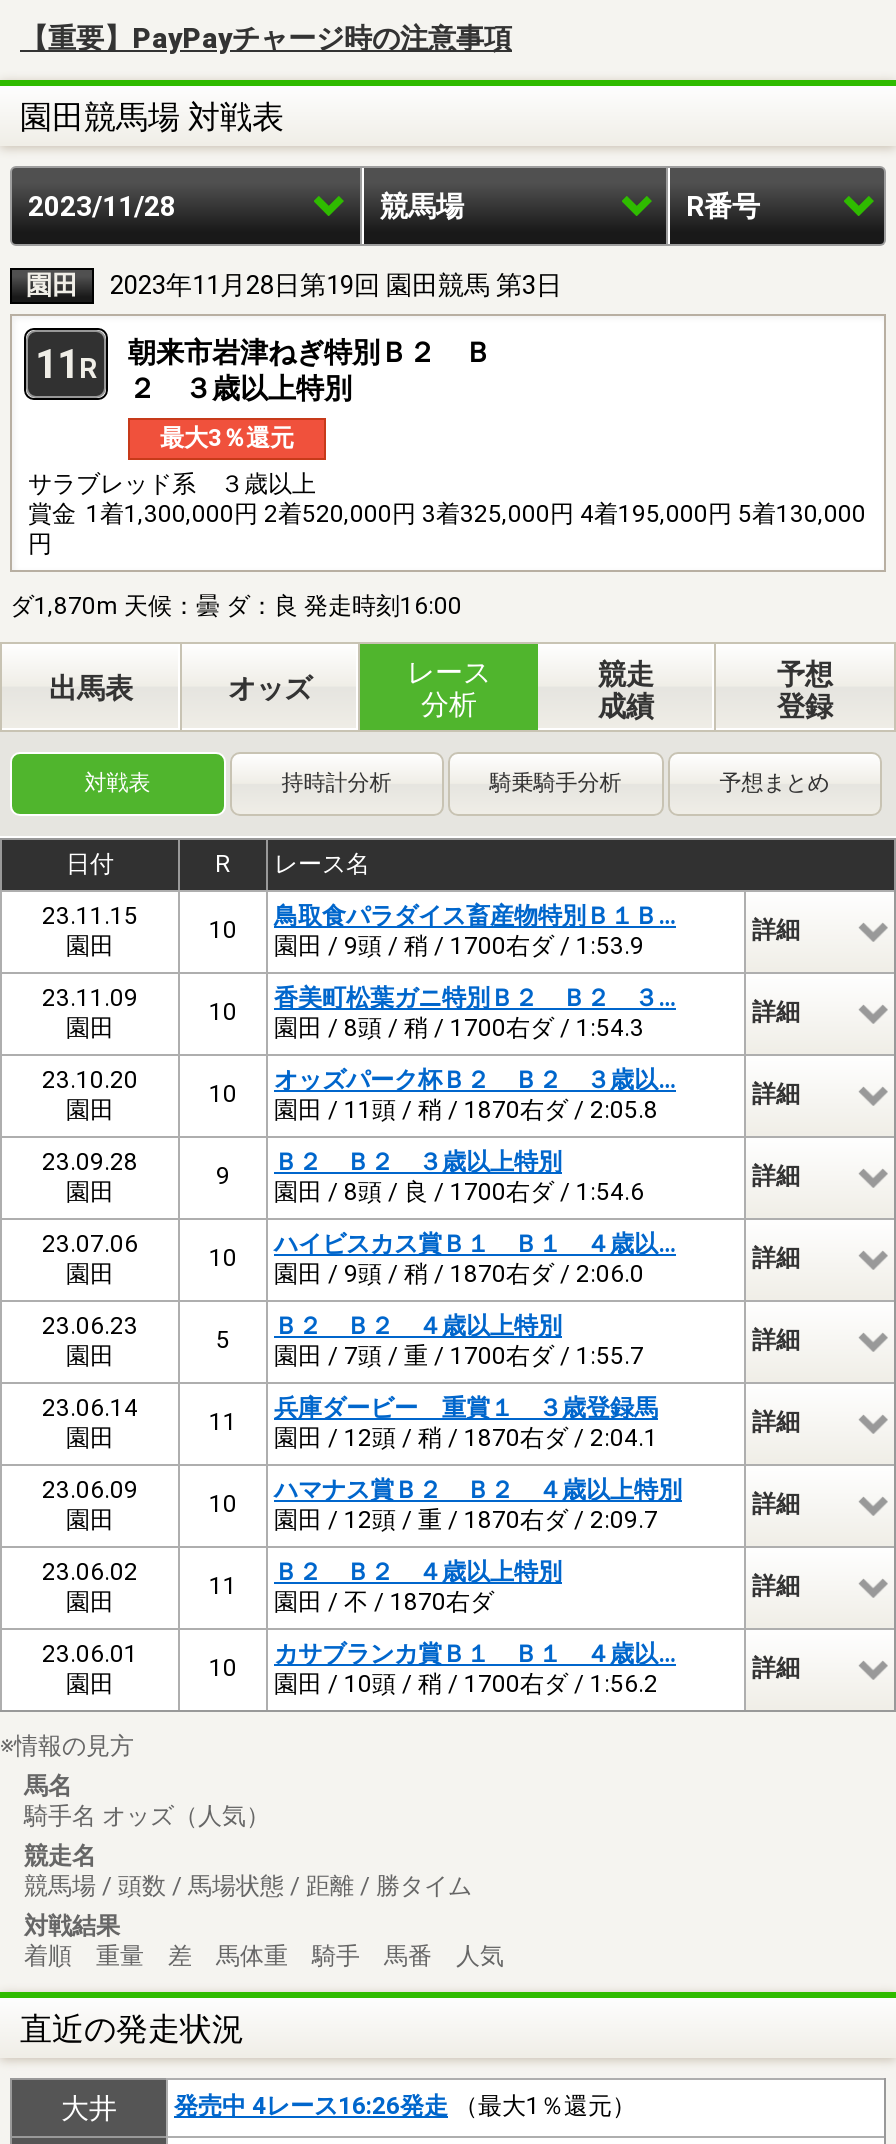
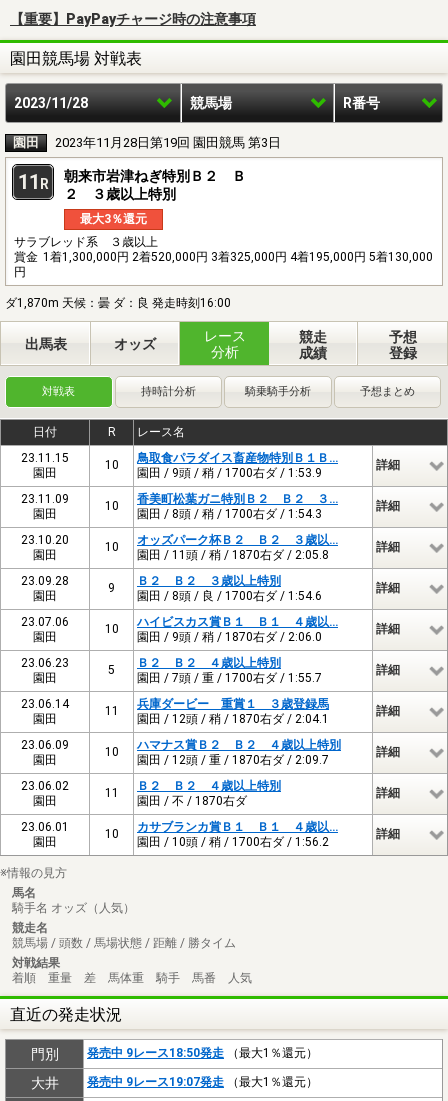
+ 門別
+ 発売中 9レース18:50発走（最大1％還元）

- 発売中 4レース16:26発走（最大1％還元）
+ 発売中 9レース19:07発走（最大1％還元）
